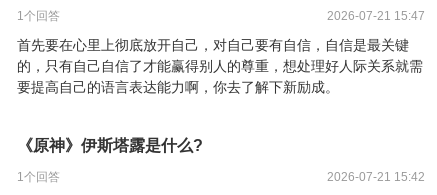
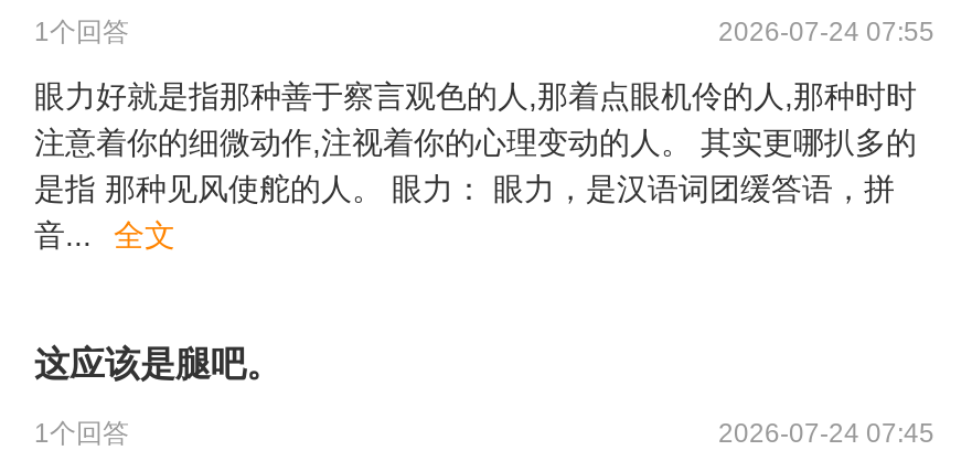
- 2026-07-21 15:47
+ 2026-07-24 07:55

- 首先要在心里上彻底放开自己，对自己要有自信，自信是最关键
- 的，只有自己自信了才能赢得别人的尊重，想处理好人际关系就需
- 要提高自己的语言表达能力啊，你去了解下新励成。
+ 眼力好就是指那种善于察言观色的人,那着点眼机伶的人,那种时时
+ 注意着你的细微动作,注视着你的心理变动的人。 其实更哪扒多的
+ 是指 那种见风使舵的人。 眼力： 眼力，是汉语词团缓答语，拼
+ 音...
+ 全文

- 《原神》伊斯塔露是什么?
+ 这应该是腿吧。

- 2026-07-21 15:42
+ 2026-07-24 07:45
